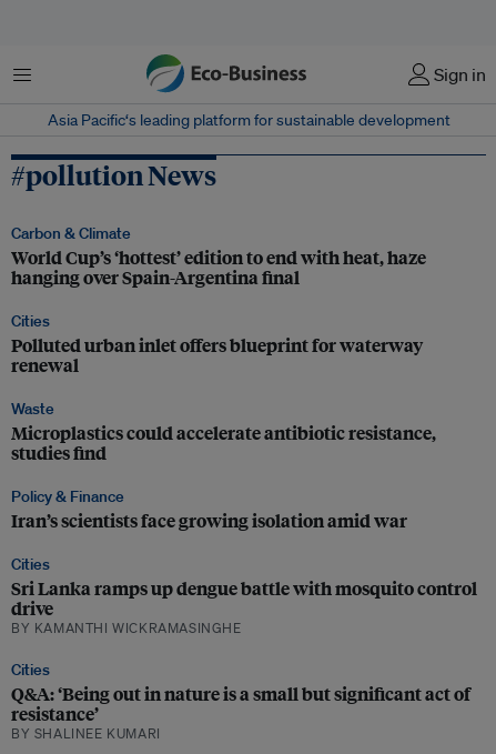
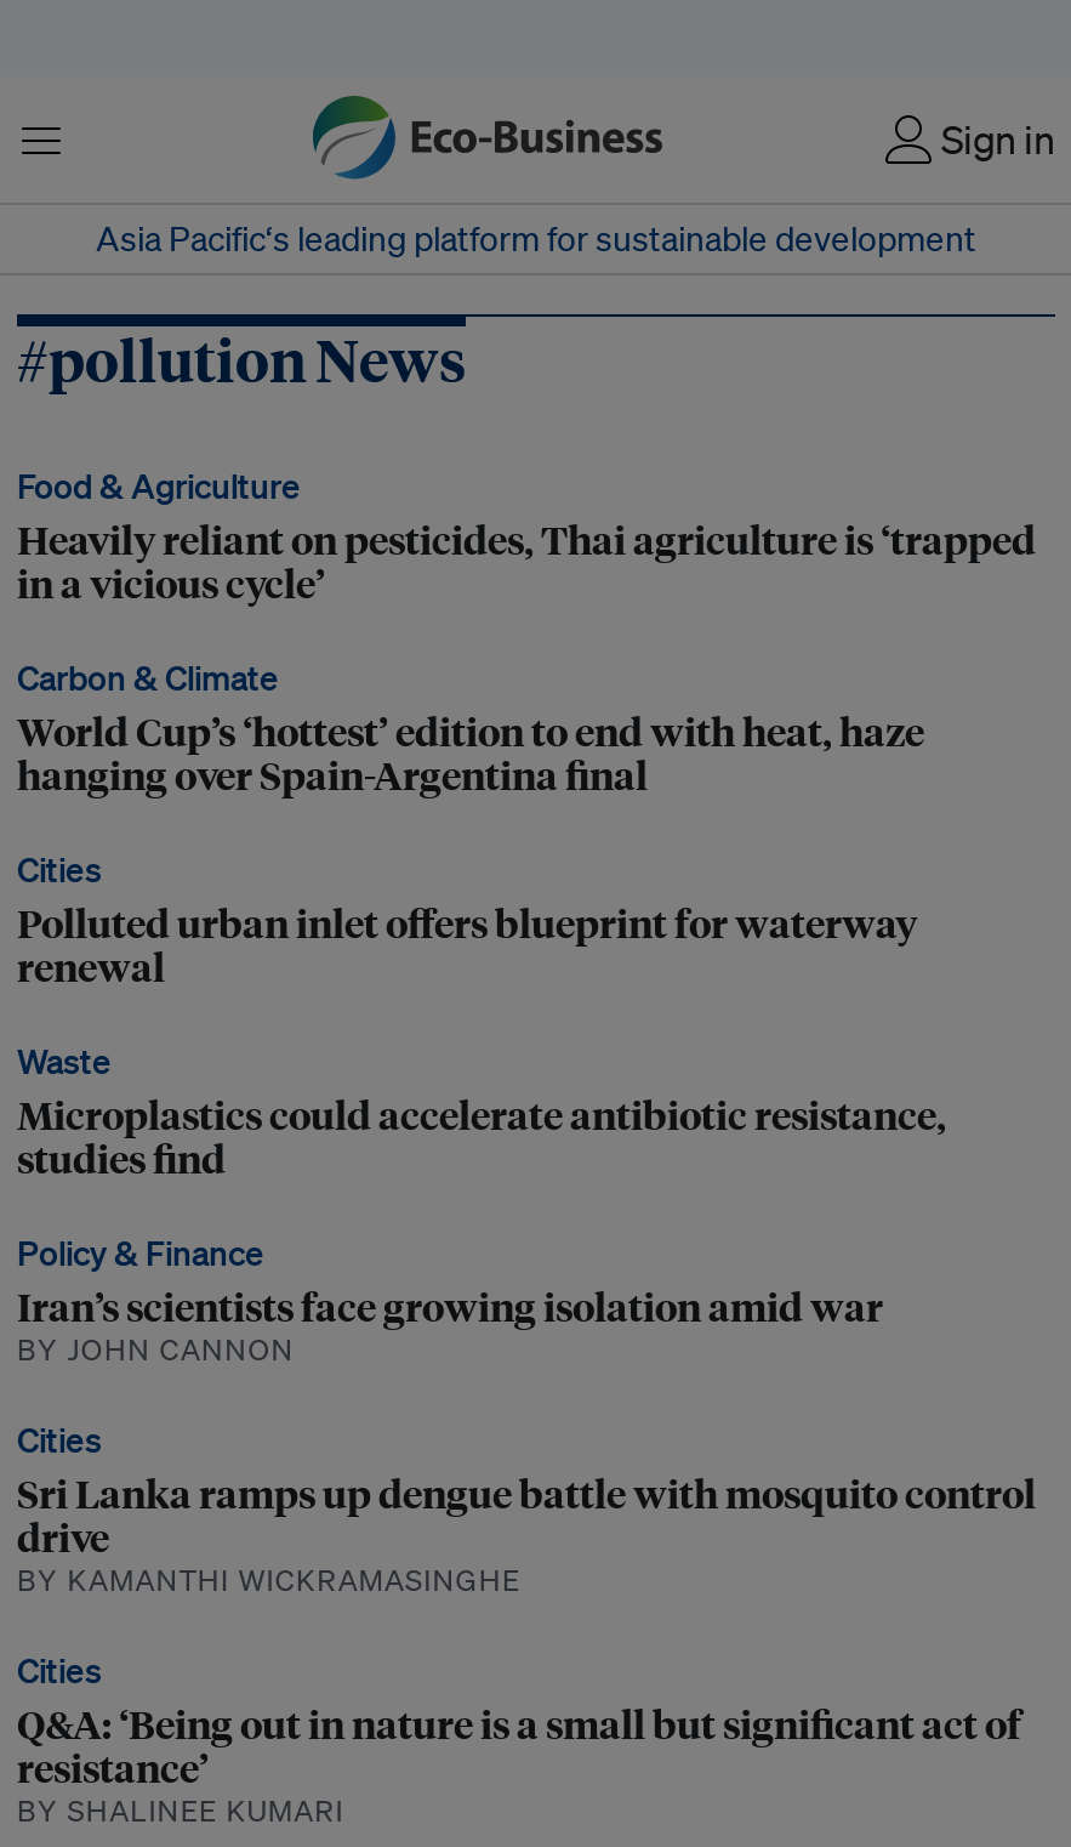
+ Food & Agriculture
+ Heavily reliant on pesticides, Thai agriculture is ‘trapped
+ in a vicious cycle’

+ BY JOHN CANNON
